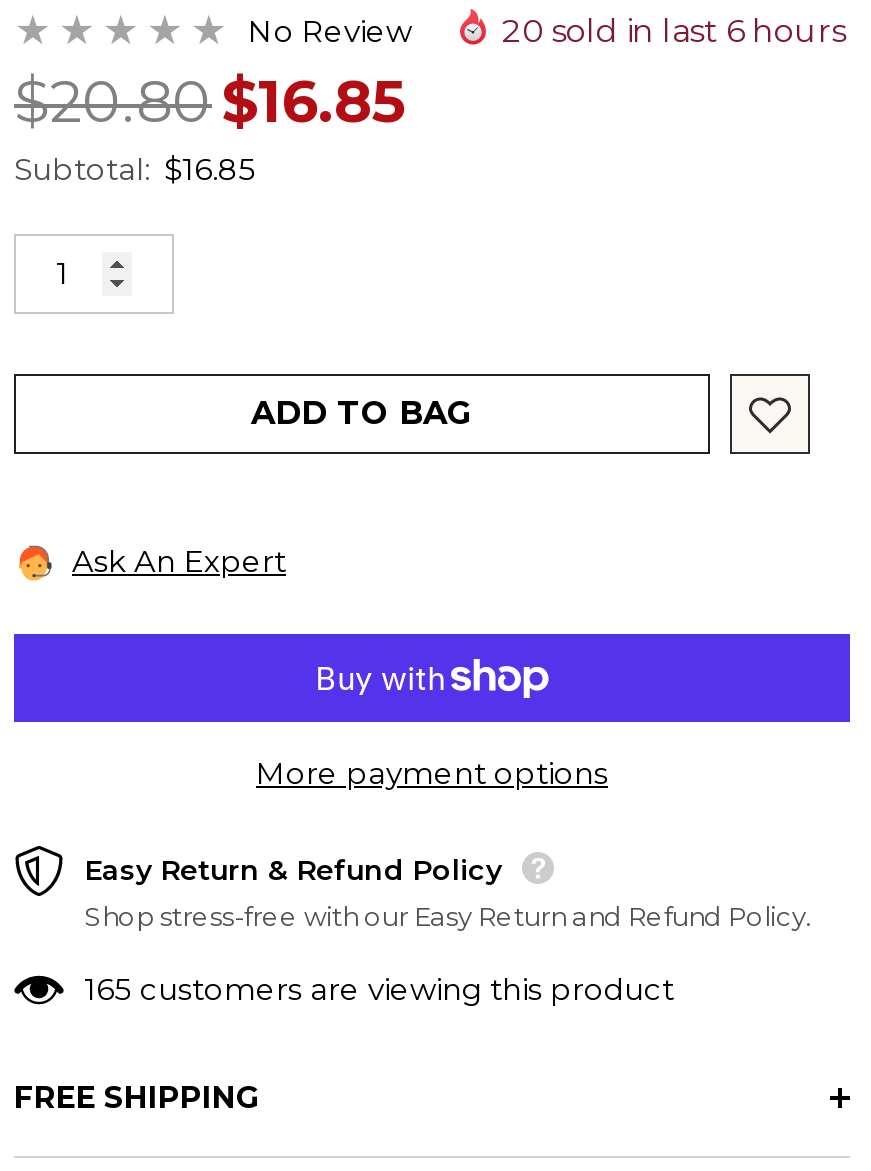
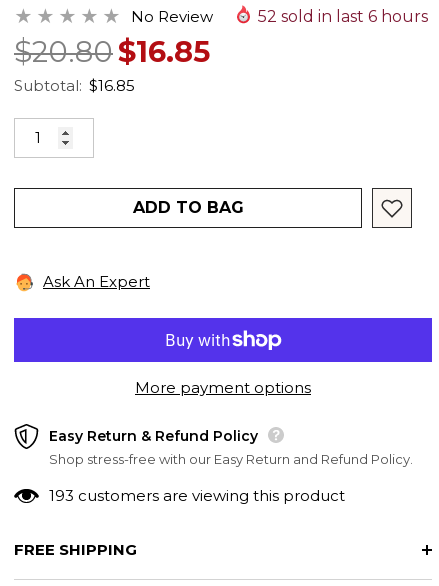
- 20 sold in last 6 hours
+ 52 sold in last 6 hours

- 165 customers are viewing this product
+ 193 customers are viewing this product
